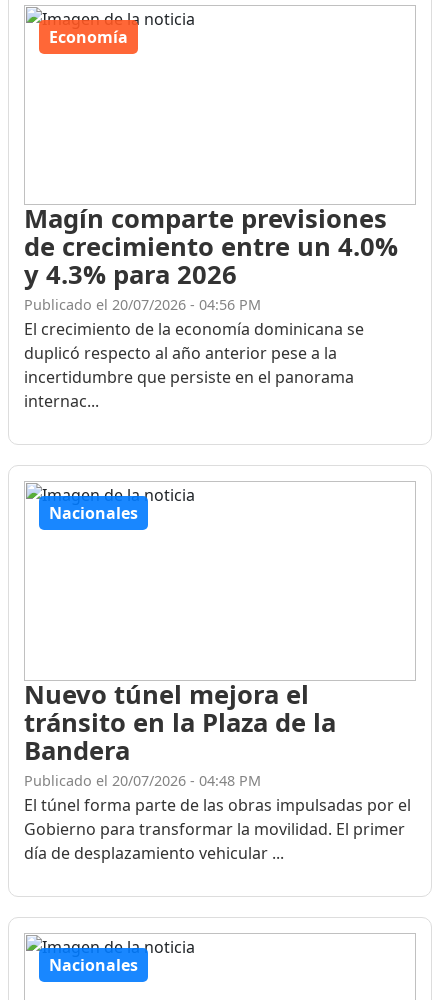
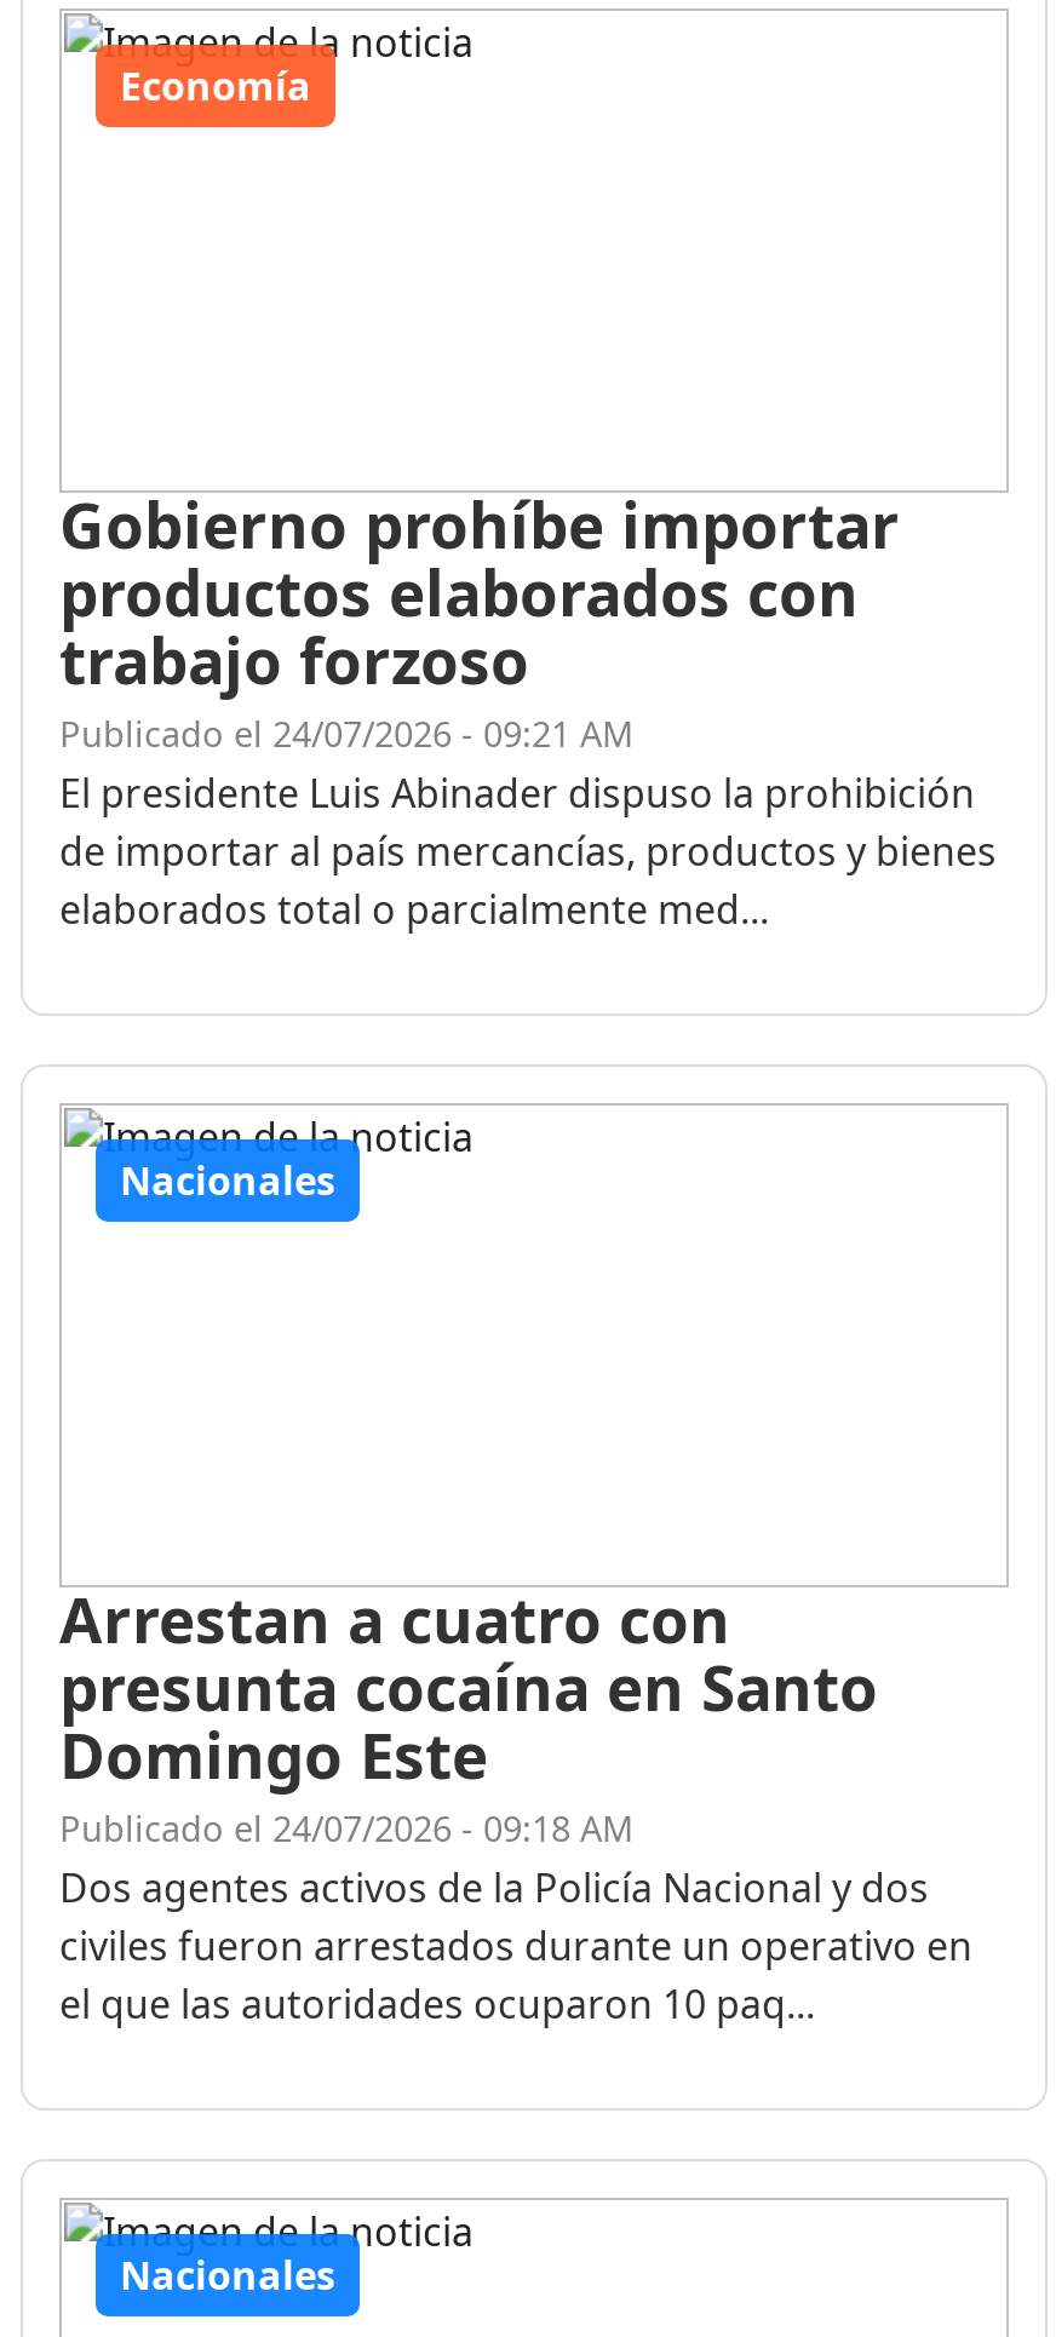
- Magín comparte previsiones
- de crecimiento entre un 4.0%
- y 4.3% para 2026
- Publicado el 20/07/2026 - 04:56 PM
- El crecimiento de la economía dominicana se
- duplicó respecto al año anterior pese a la
- incertidumbre que persiste en el panorama
- internac...
+ Gobierno prohíbe importar
+ productos elaborados con
+ trabajo forzoso
+ Publicado el 24/07/2026 - 09:21 AM
+ El presidente Luis Abinader dispuso la prohibición
+ de importar al país mercancías, productos y bienes
+ elaborados total o parcialmente med...

- Nuevo túnel mejora el
- tránsito en la Plaza de la
- Bandera
- Publicado el 20/07/2026 - 04:48 PM
- El túnel forma parte de las obras impulsadas por el
- Gobierno para transformar la movilidad. El primer
- día de desplazamiento vehicular ...
+ Arrestan a cuatro con
+ presunta cocaína en Santo
+ Domingo Este
+ Publicado el 24/07/2026 - 09:18 AM
+ Dos agentes activos de la Policía Nacional y dos
+ civiles fueron arrestados durante un operativo en
+ el que las autoridades ocuparon 10 paq...
